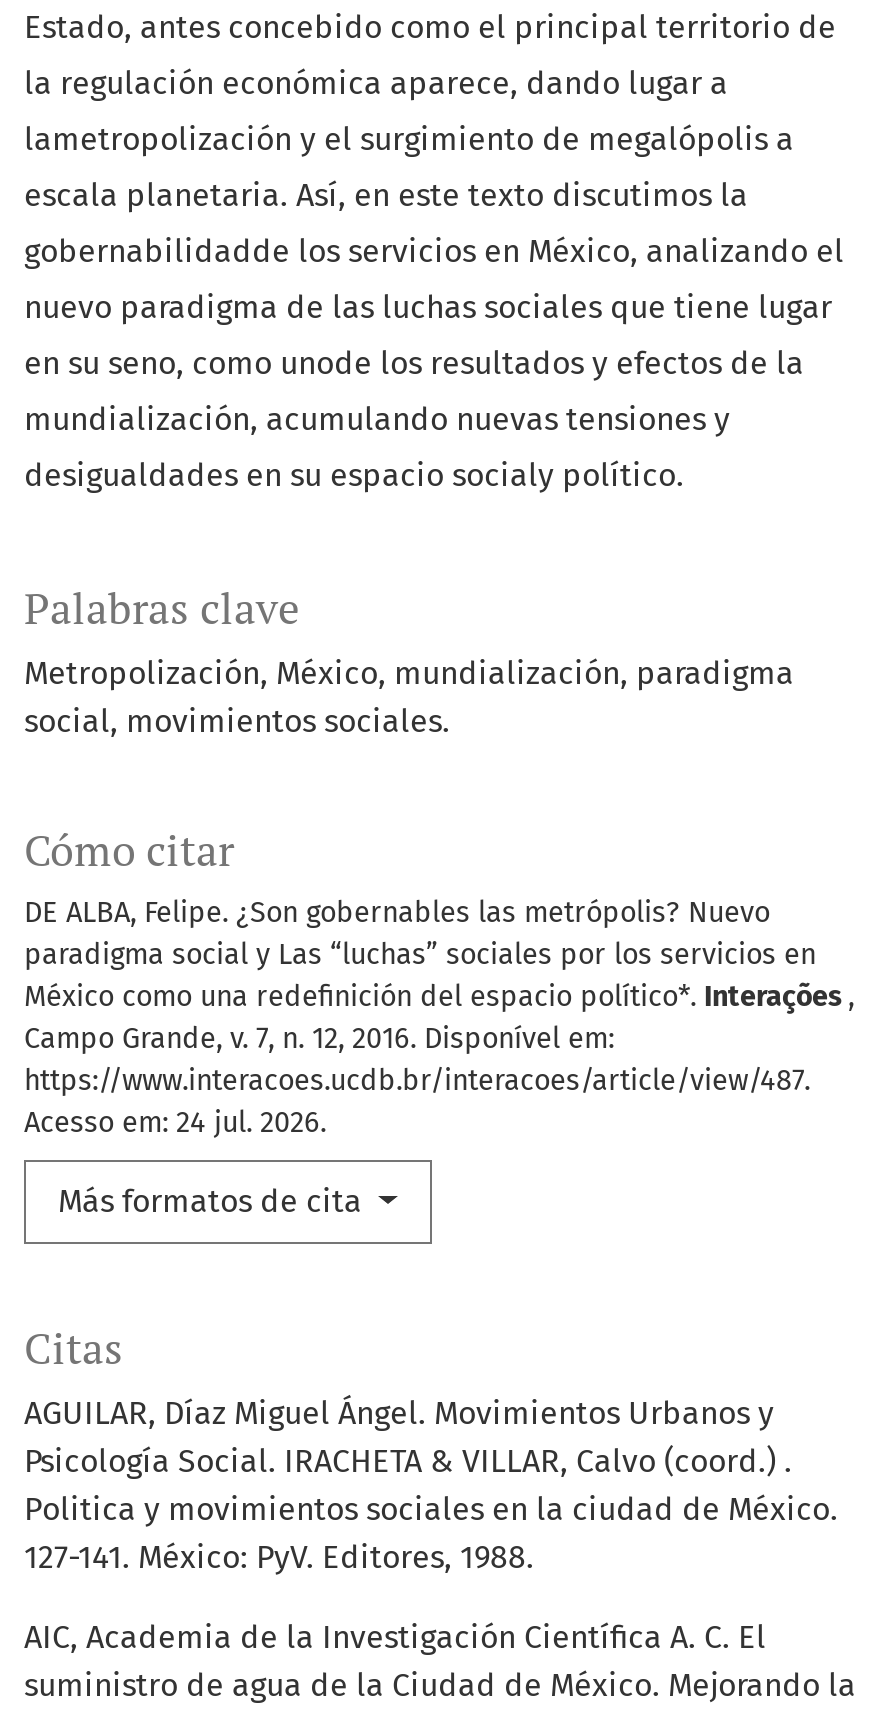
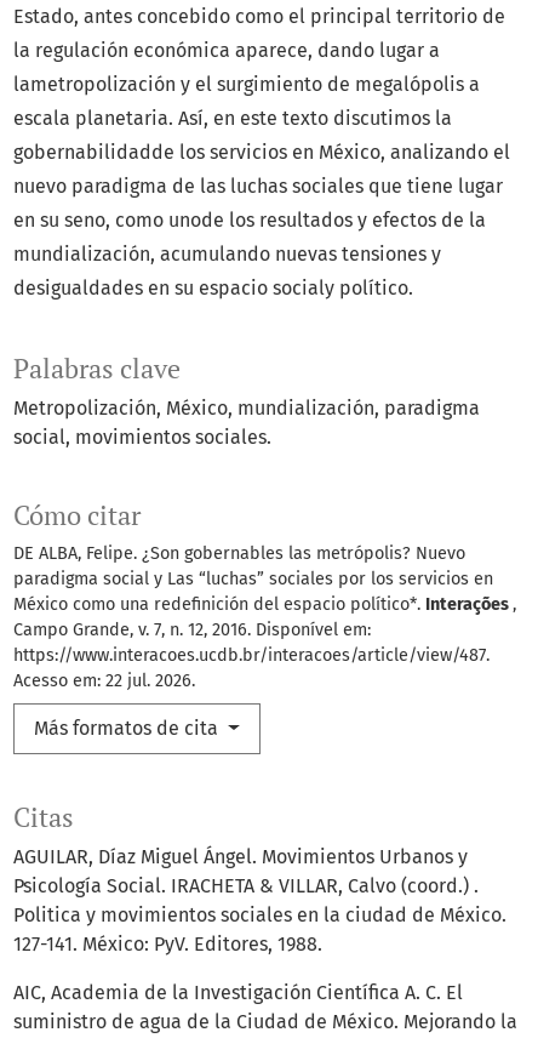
- Acesso em: 24 jul. 2026.
+ Acesso em: 22 jul. 2026.
